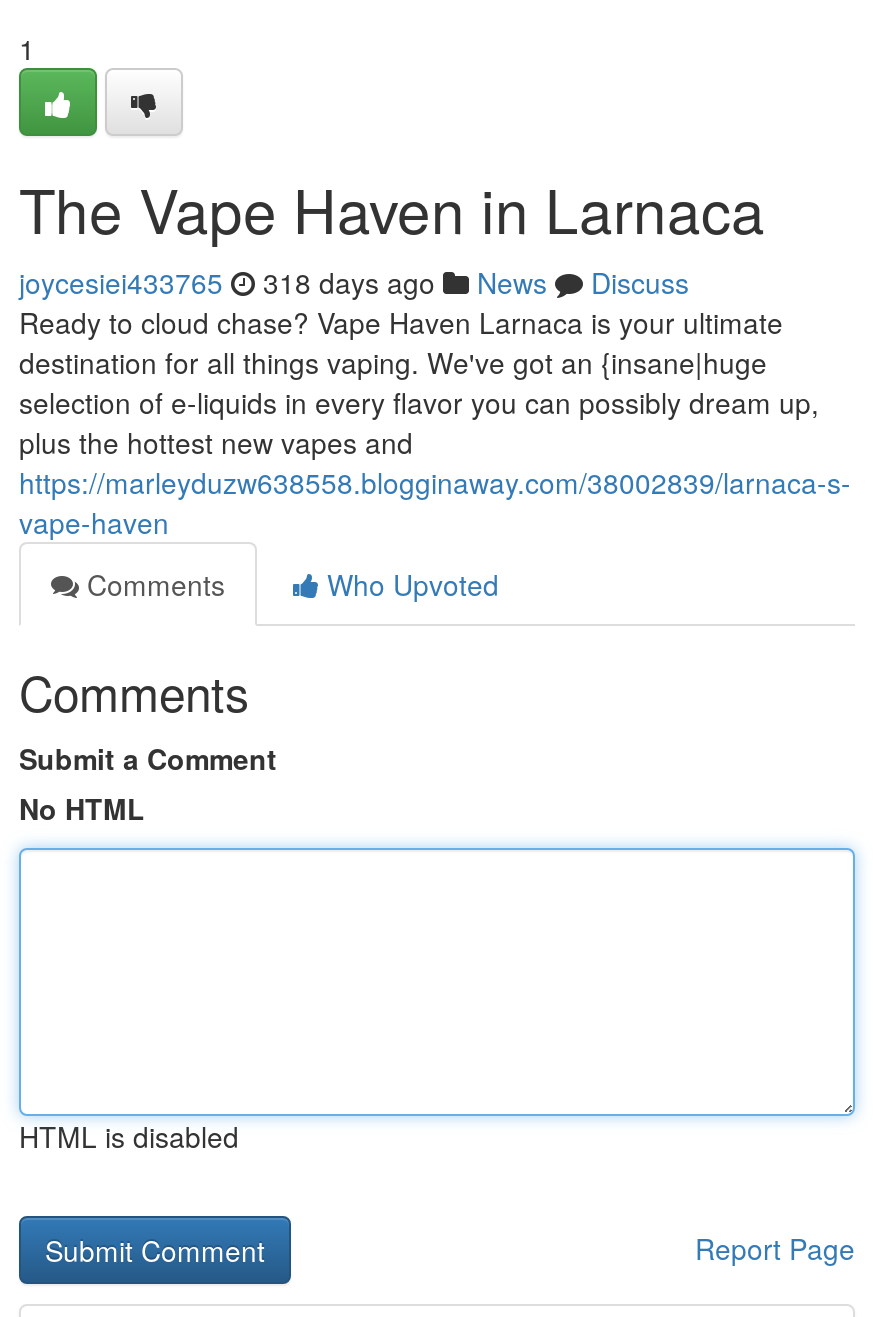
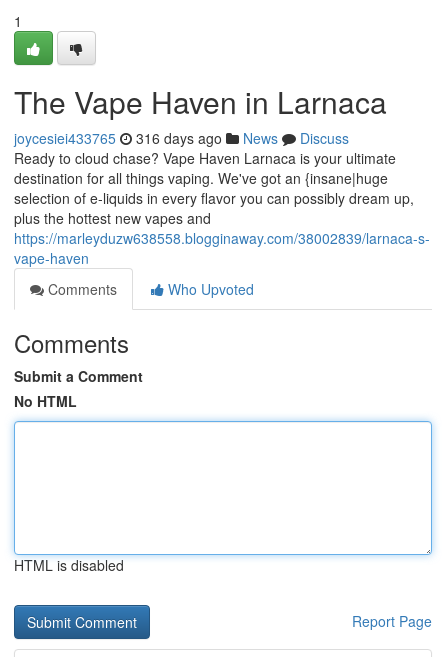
- joycesiei433765 318 days ago News Discuss
+ joycesiei433765 316 days ago News Discuss
